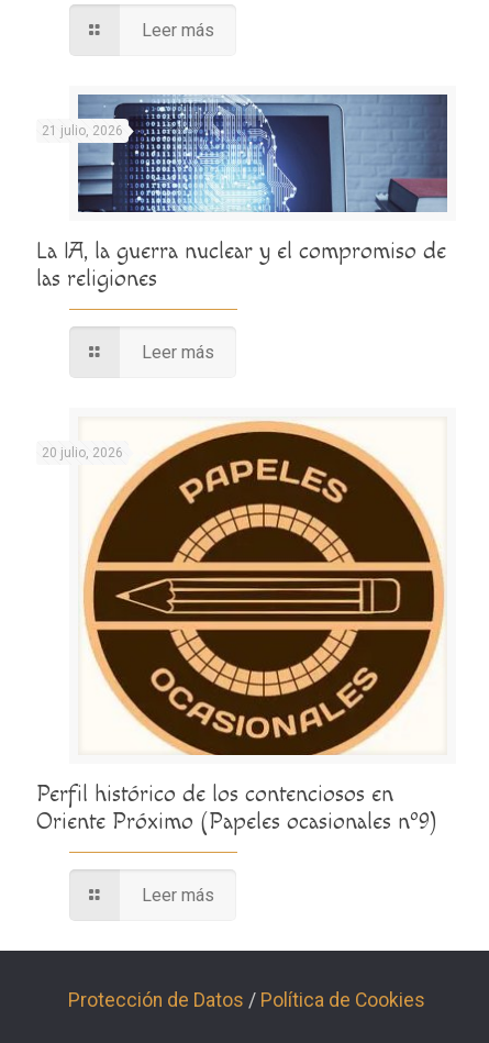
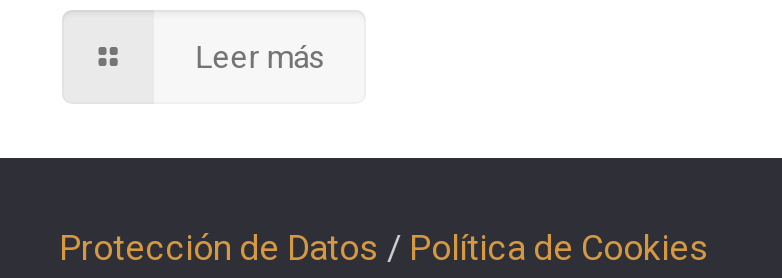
- [image]
- 21 julio, 2026

- La IA, la guerra nuclear y el compromiso de
- las religiones
- Leer más

- [image]
- 20 julio, 2026

- Perfil histórico de los contenciosos en
- Oriente Próximo (Papeles ocasionales nº9)
- Leer más
